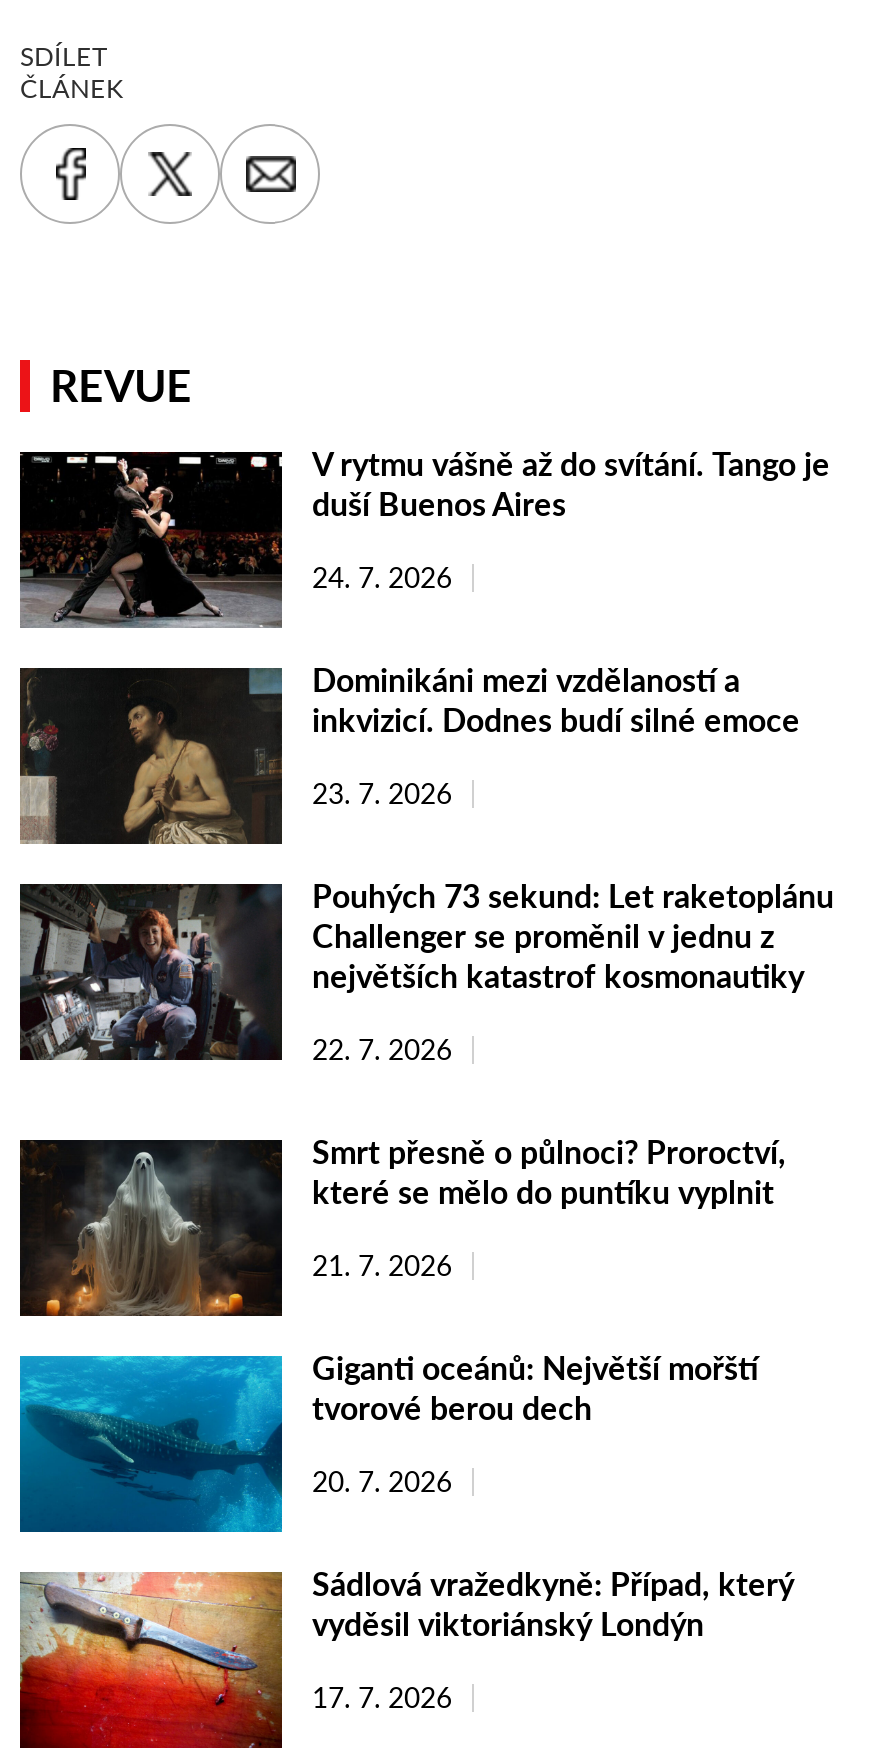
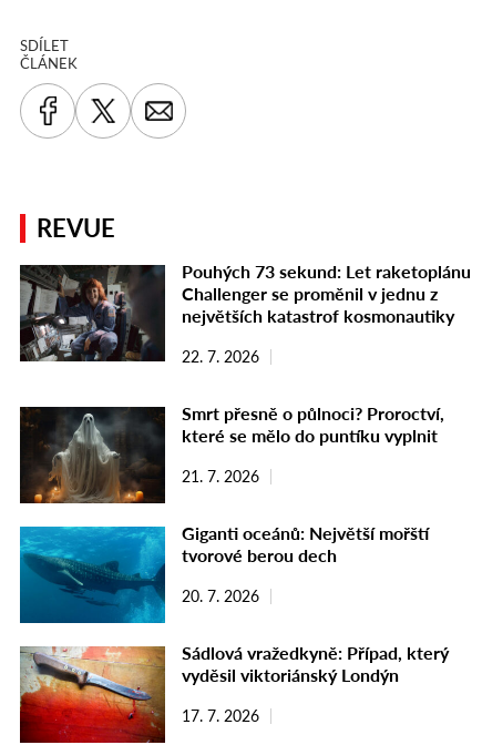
- [image]
- V rytmu vášně až do svítání. Tango je
- duší Buenos Aires
- 24. 7. 2026
- Dominikáni mezi vzdělaností a
- inkvizicí. Dodnes budí silné emoce
- 23. 7. 2026

- [image]
